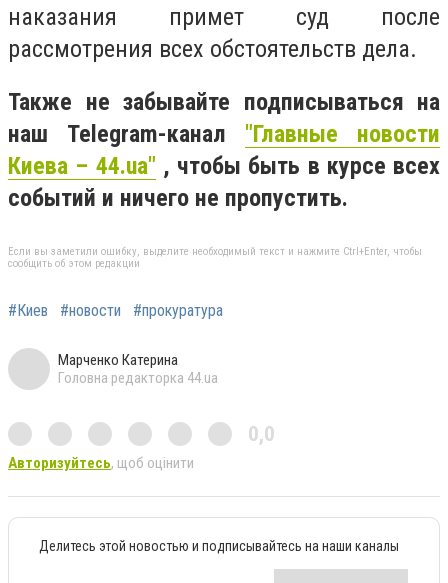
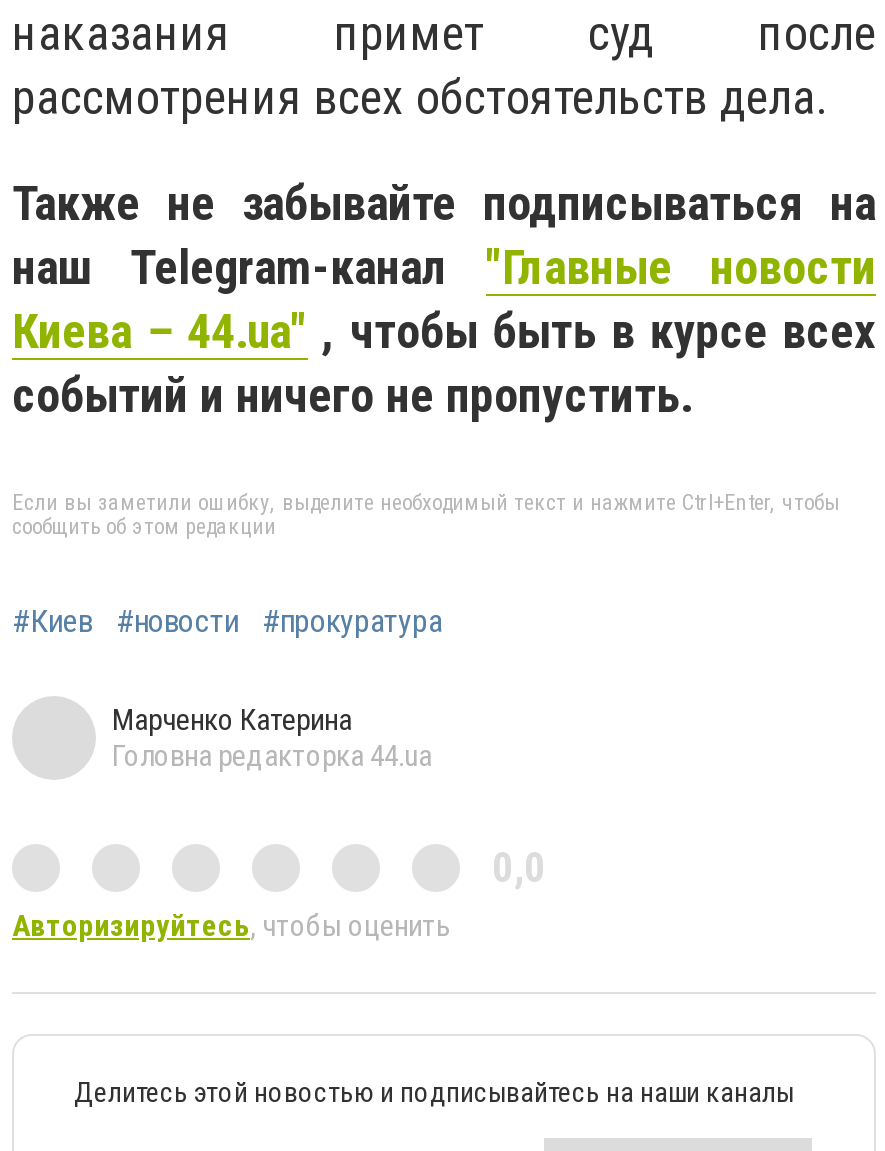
- Авторизуйтесь, щоб оцінити
+ Авторизируйтесь, чтобы оценить
